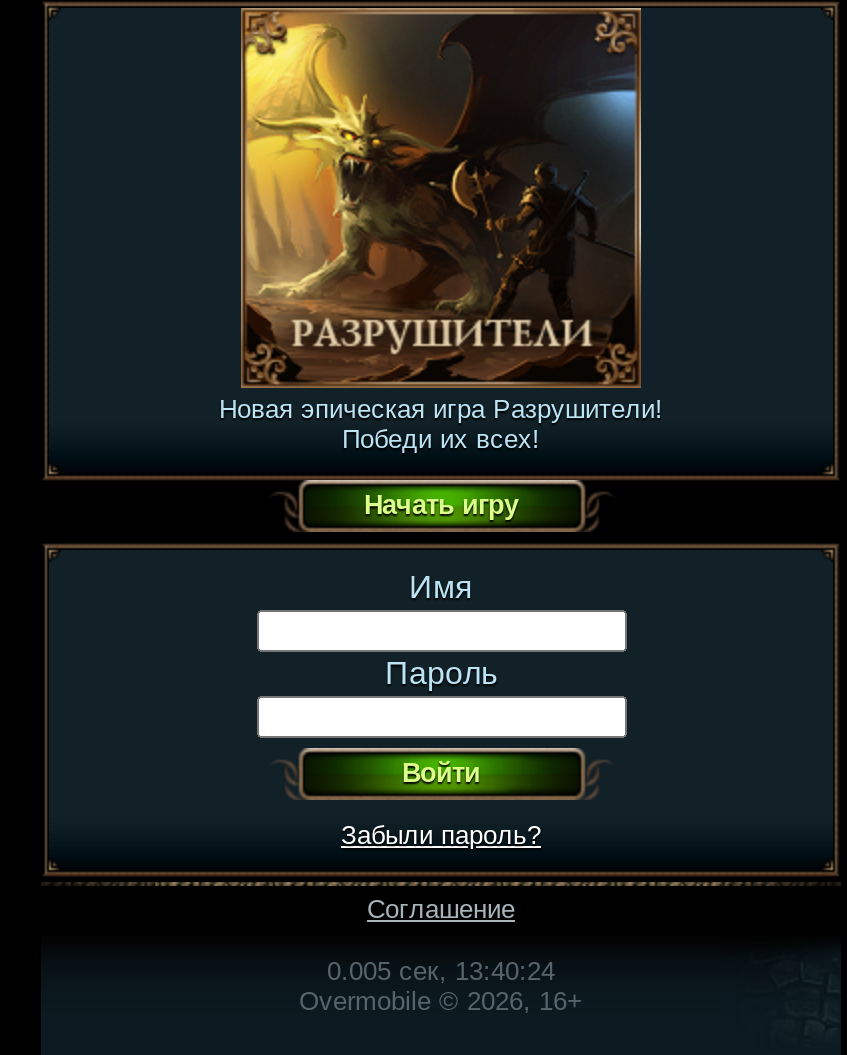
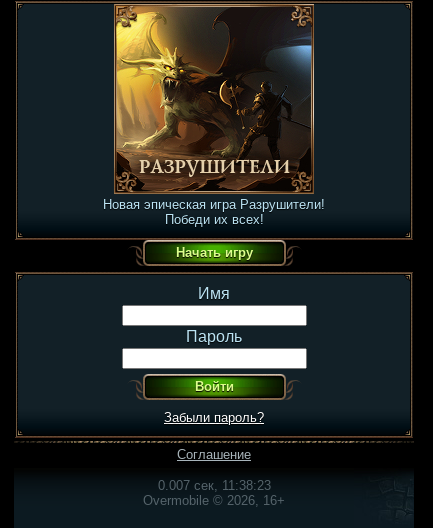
- 0.005 сек, 13:40:24
+ 0.007 сек, 11:38:23
